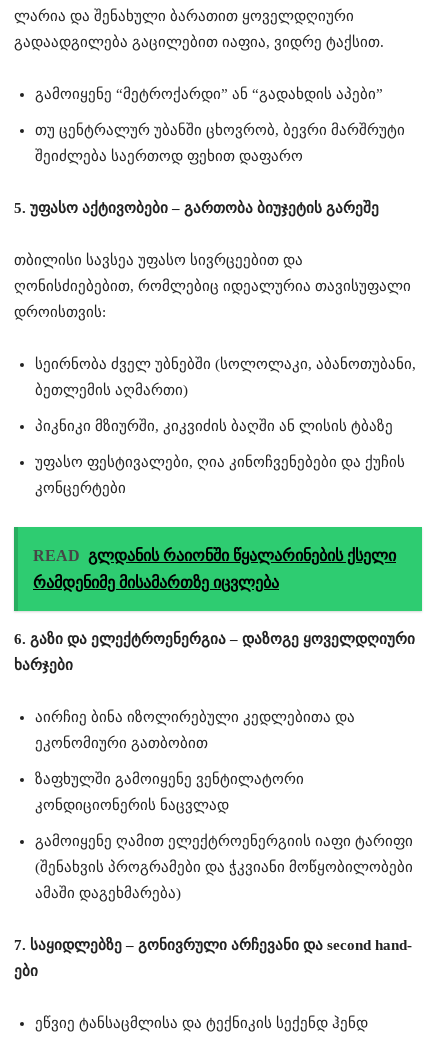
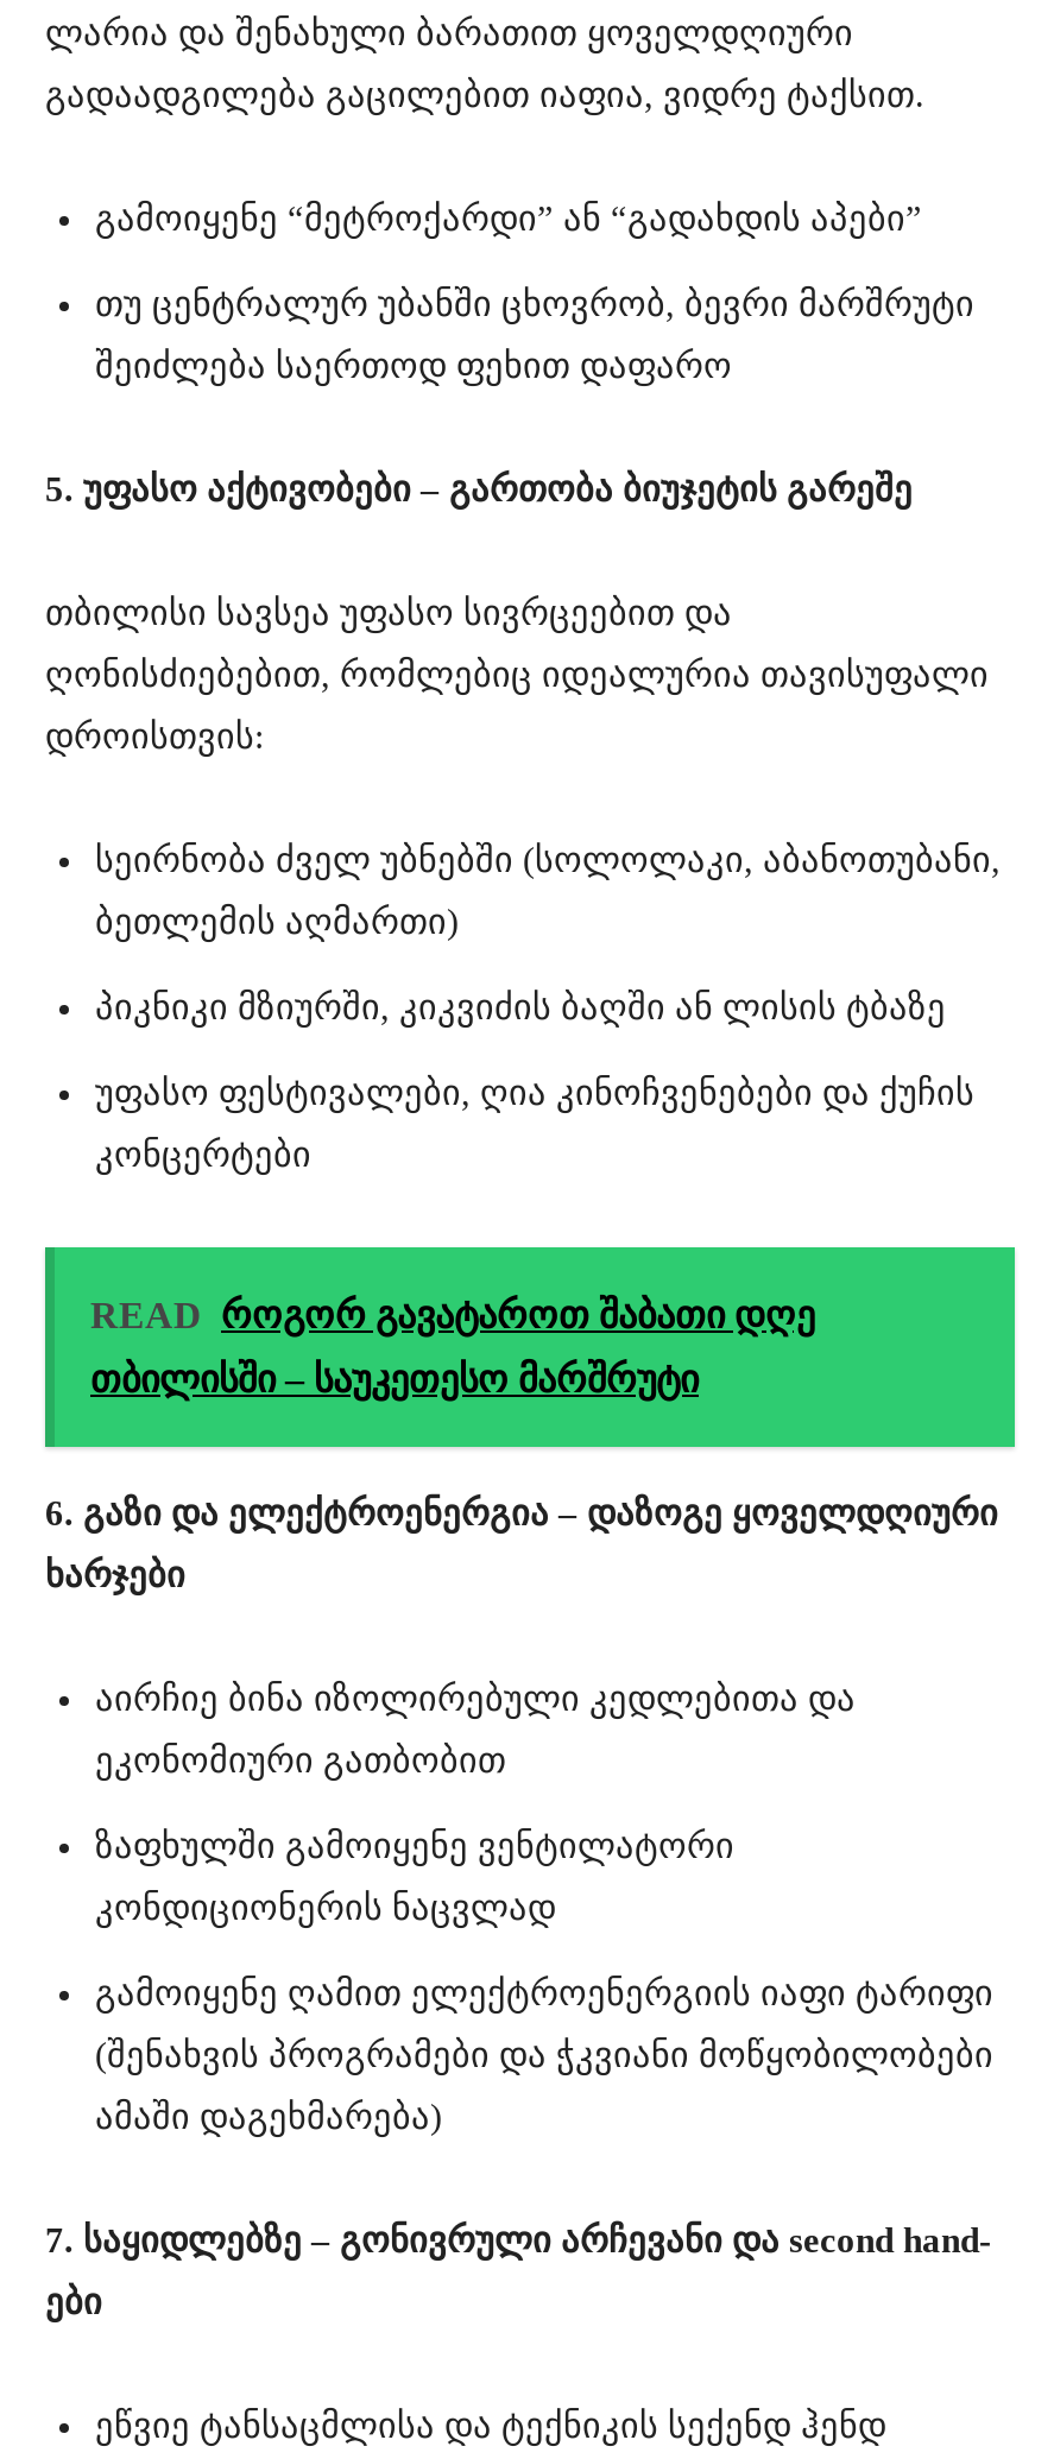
- READ გლდანის რაიონში წყალარინების ქსელი
+ READ როგორ გავატაროთ შაბათი დღე

- რამდენიმე მისამართზე იცვლება
+ თბილისში – საუკეთესო მარშრუტი
